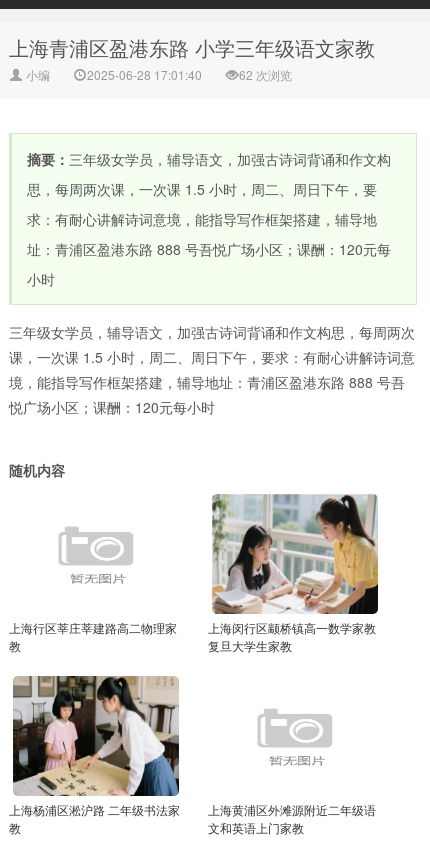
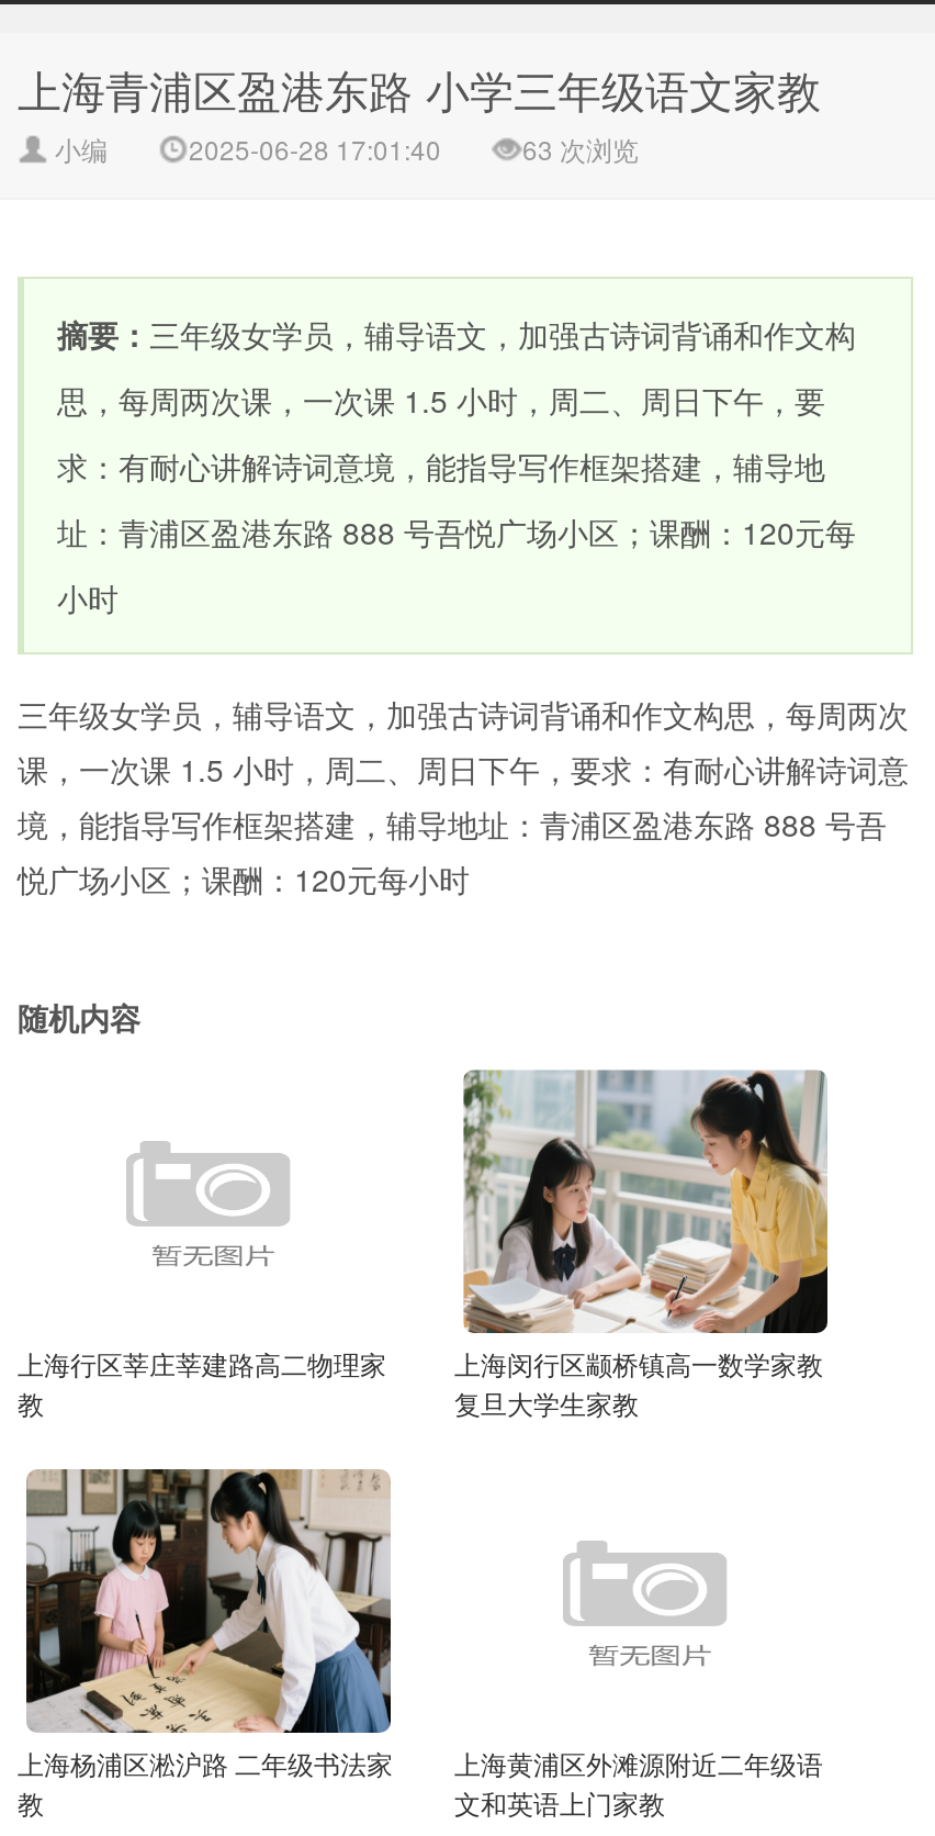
- 62 次浏览
+ 63 次浏览
